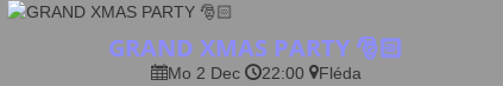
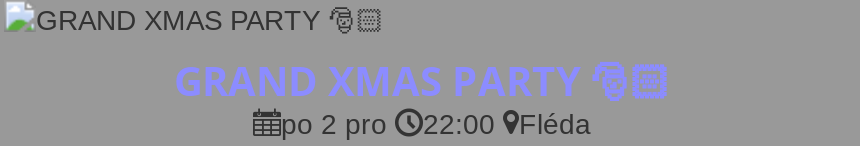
- Mo 2 Dec 22:00 Fléda
+ po 2 pro 22:00 Fléda
